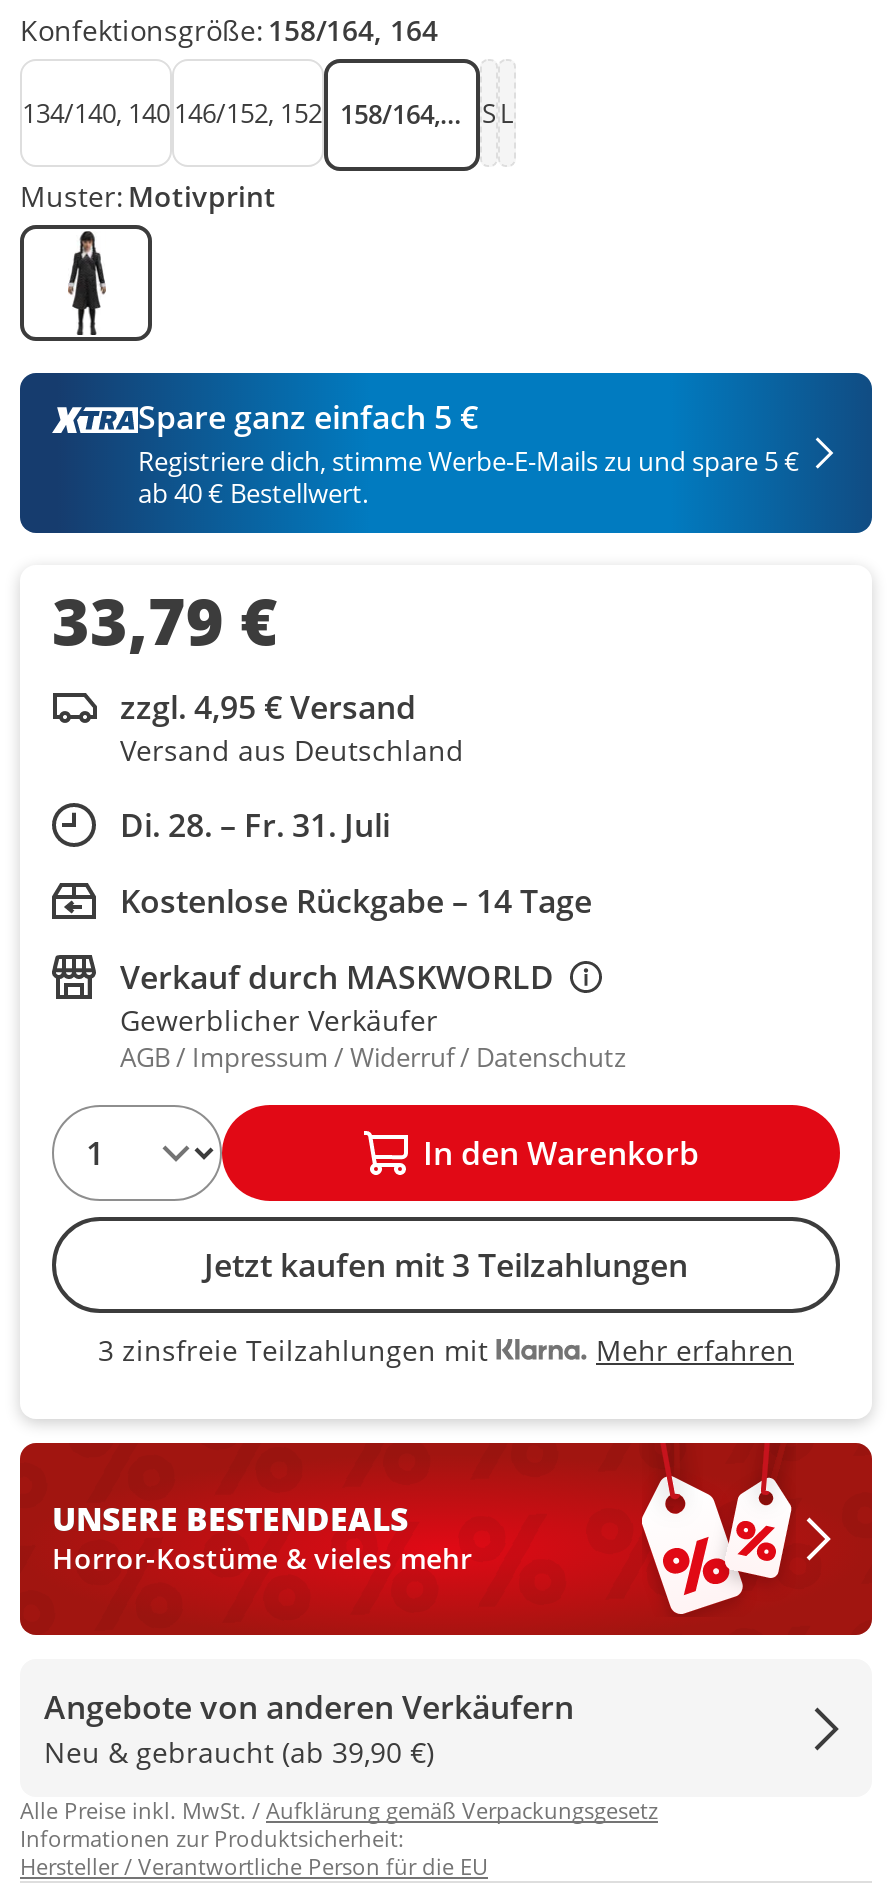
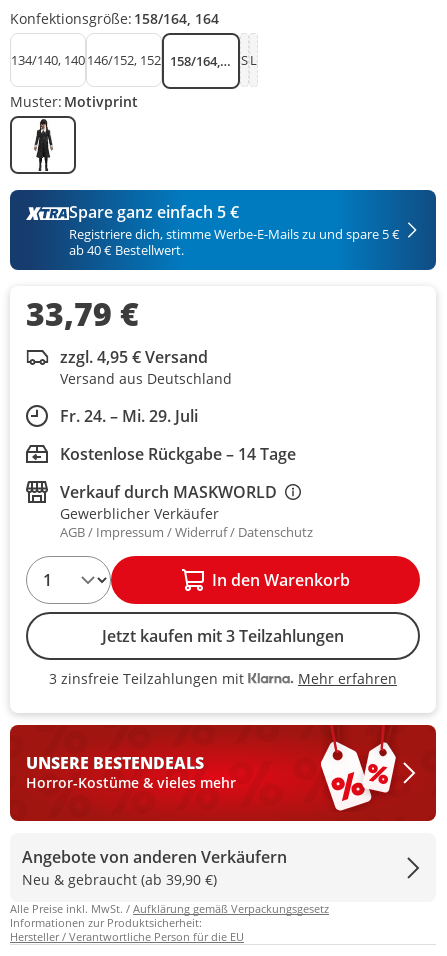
- Di. 28. – Fr. 31. Juli
+ Fr. 24. – Mi. 29. Juli
